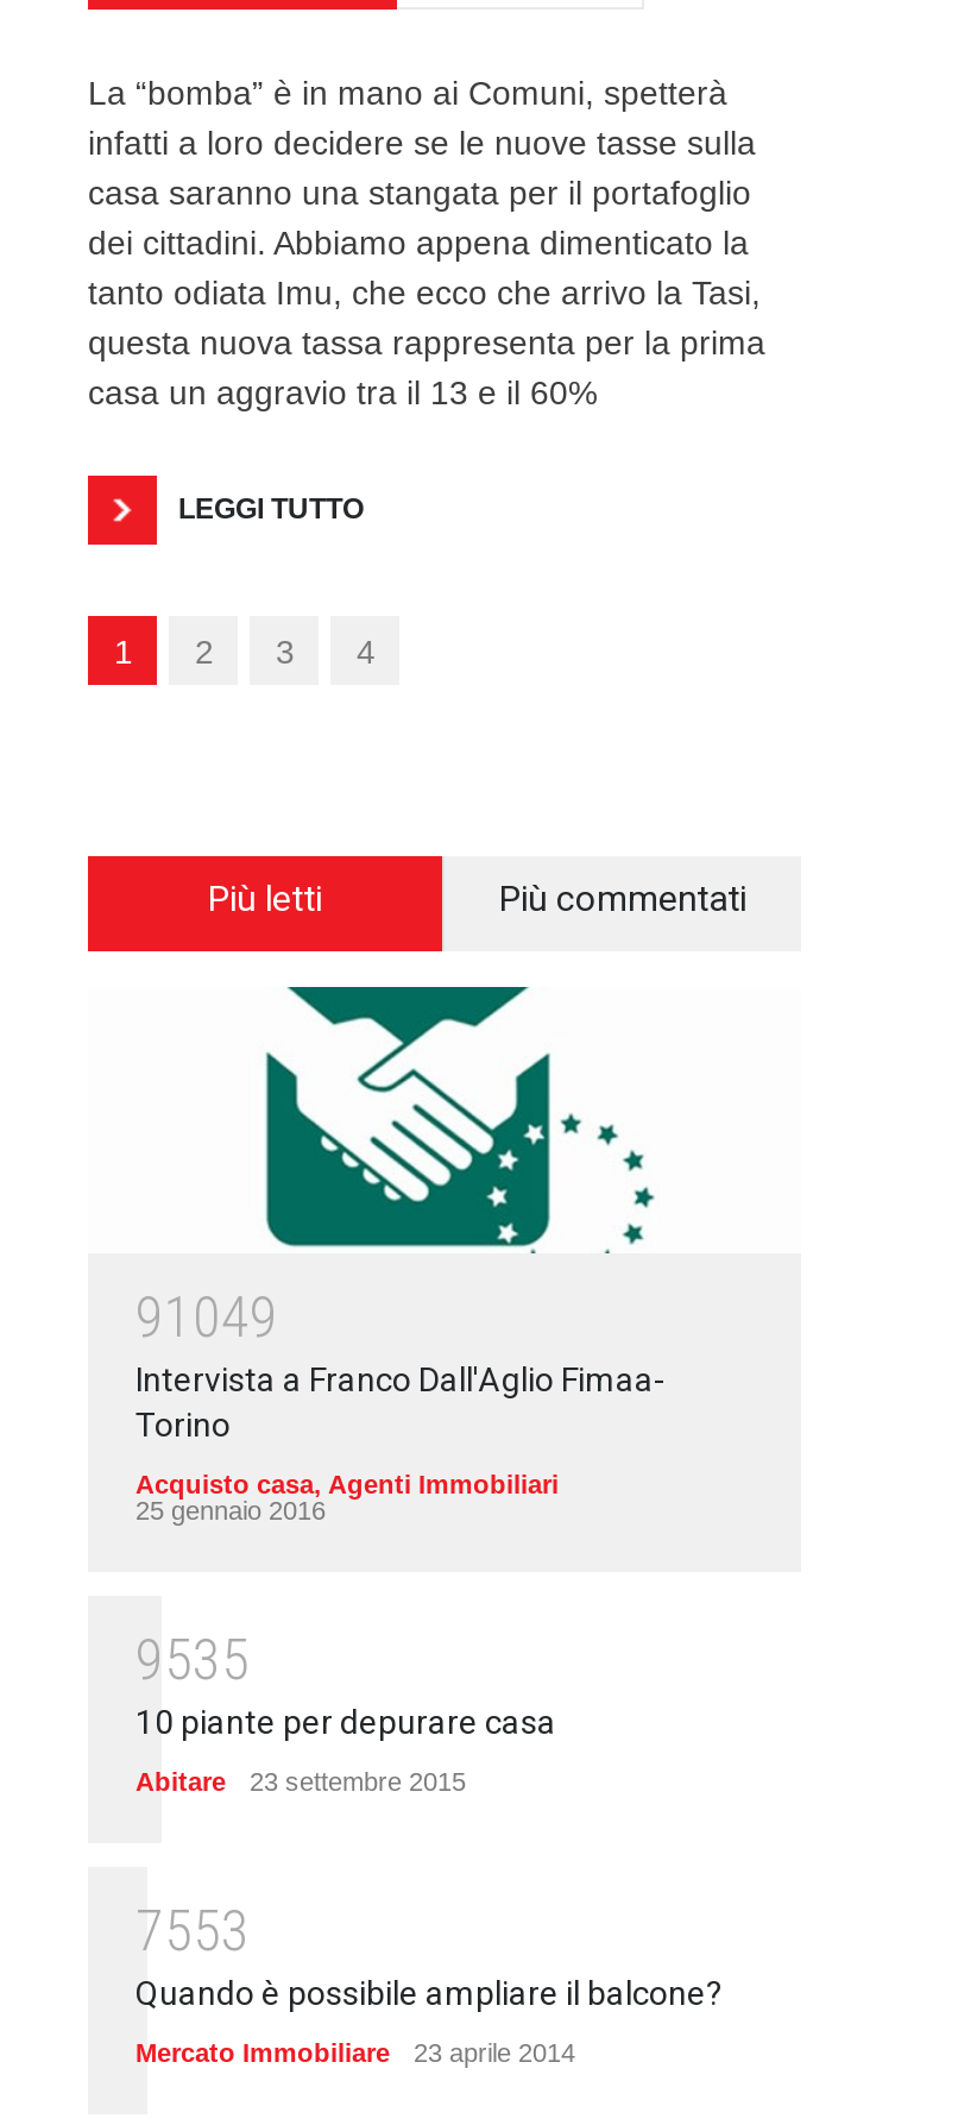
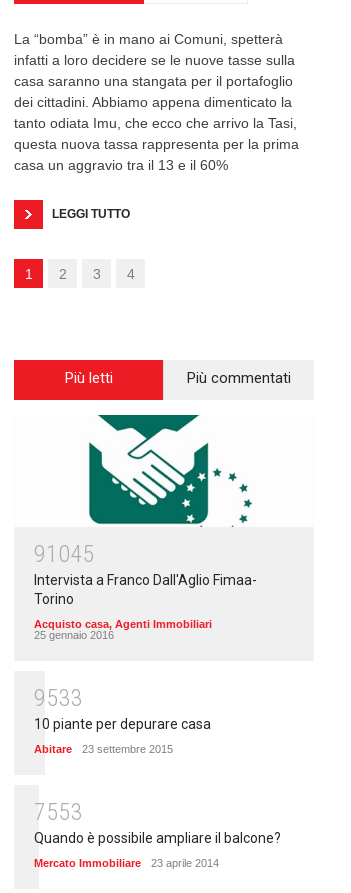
- 91049
+ 91045

- 9535
+ 9533
